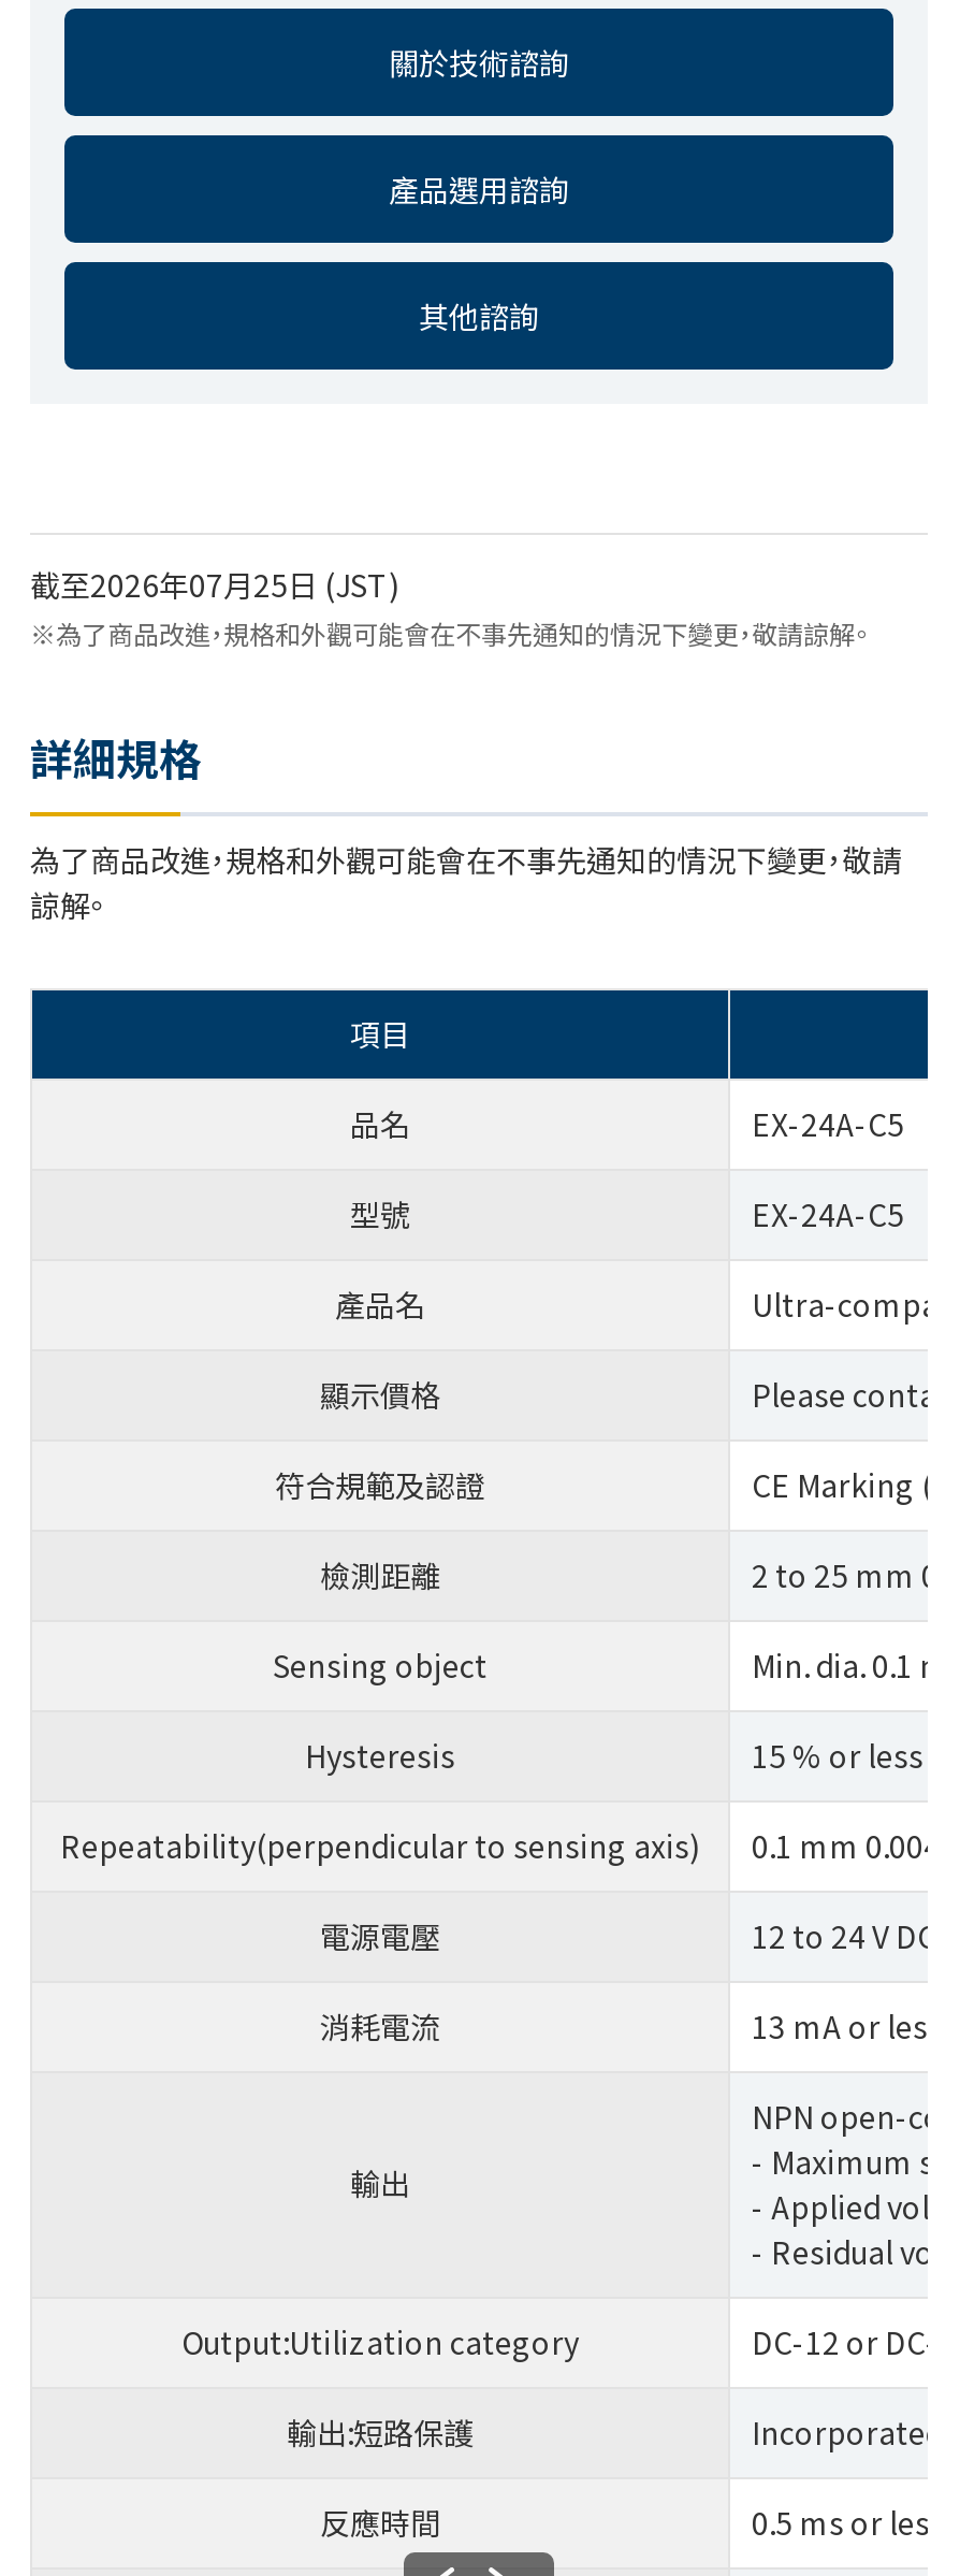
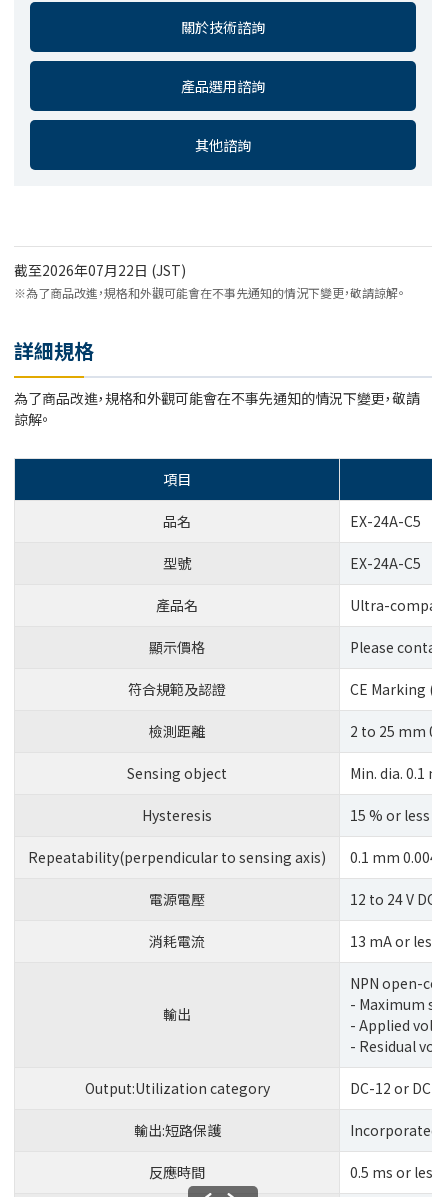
- 截至2026年07月25日 (JST)
+ 截至2026年07月22日 (JST)
